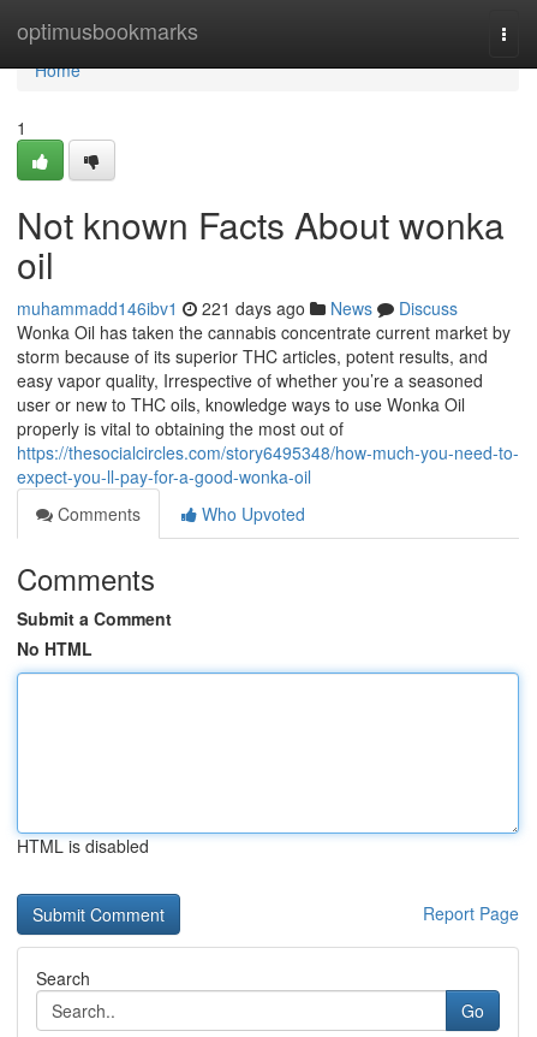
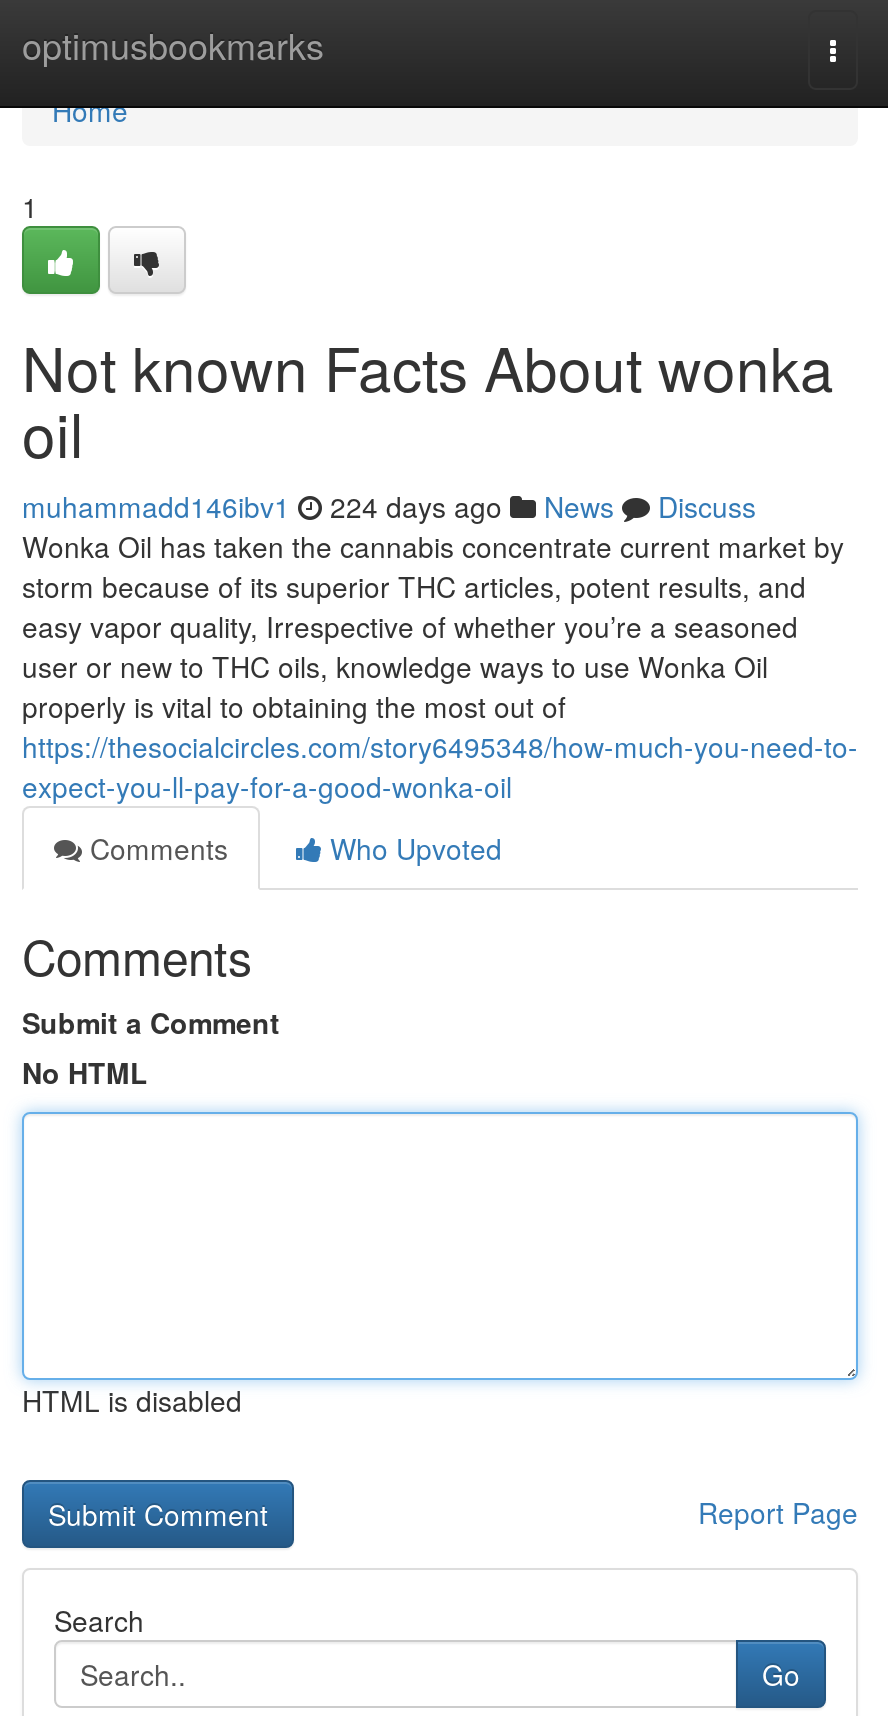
- muhammadd146ibv1 221 days ago News Discuss
+ muhammadd146ibv1 224 days ago News Discuss
